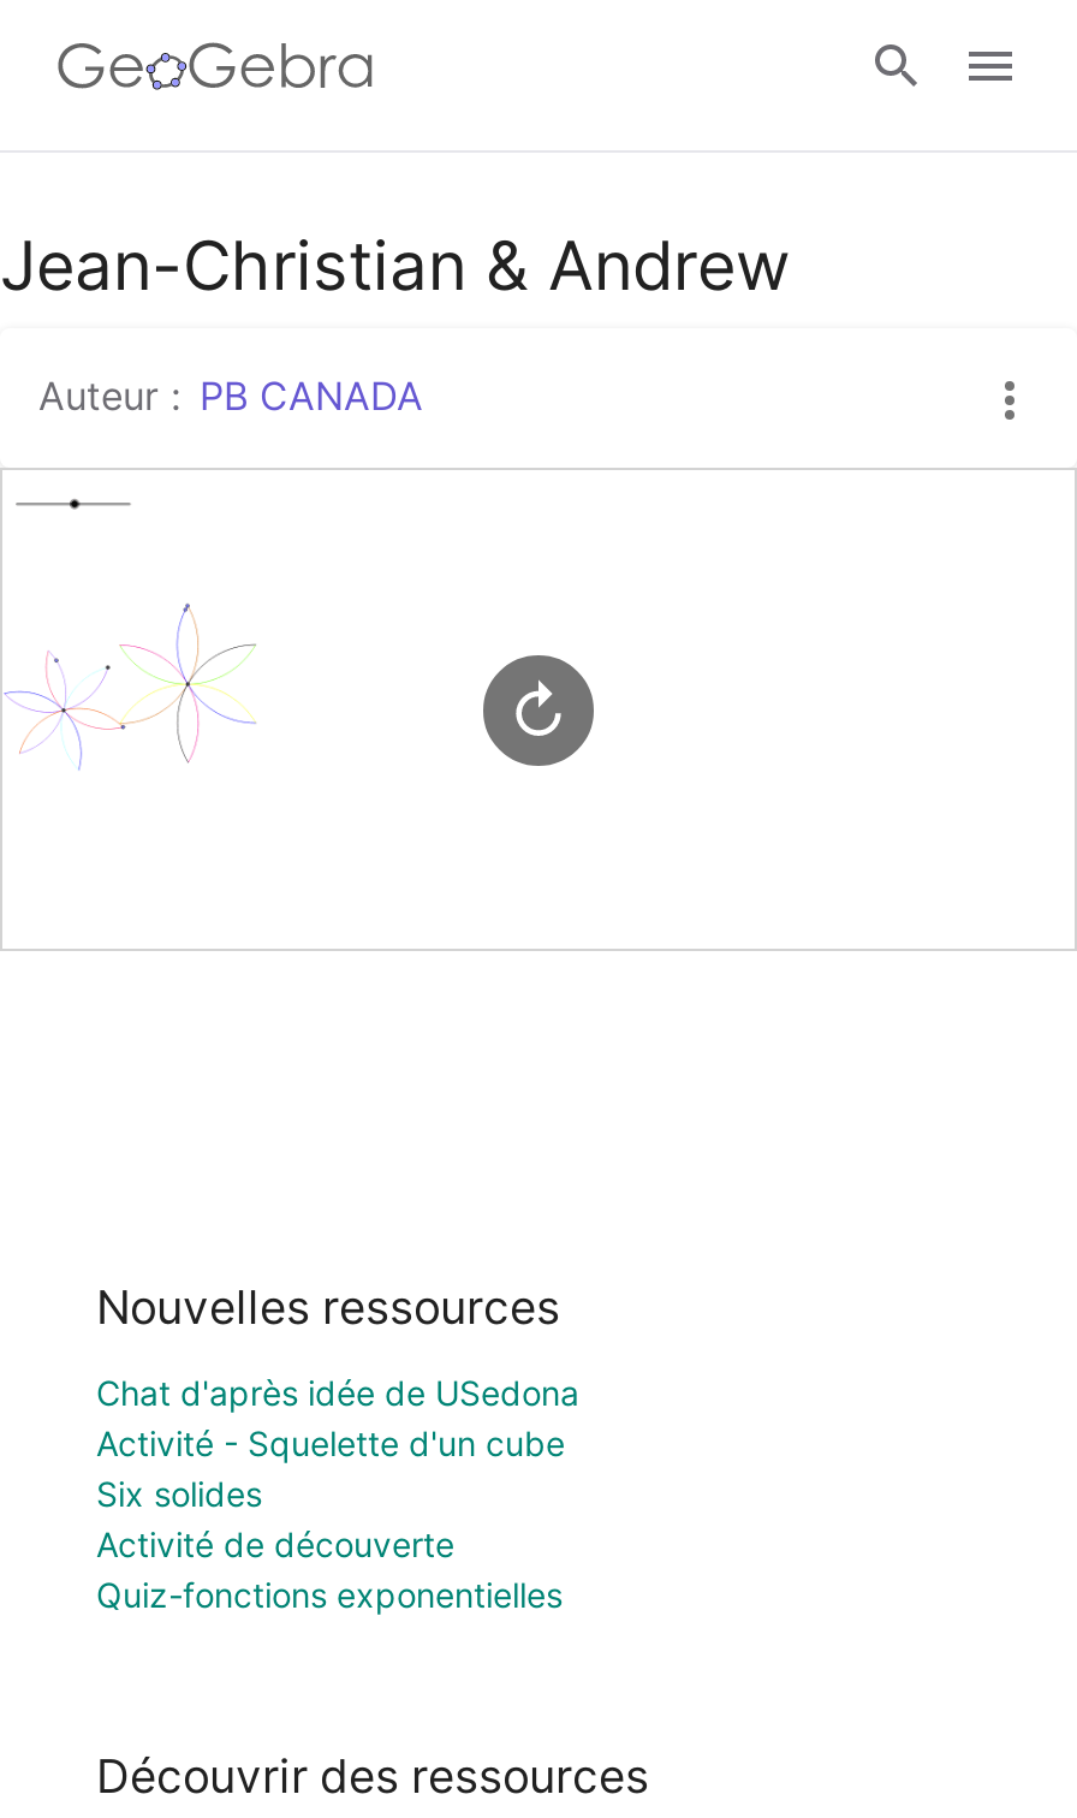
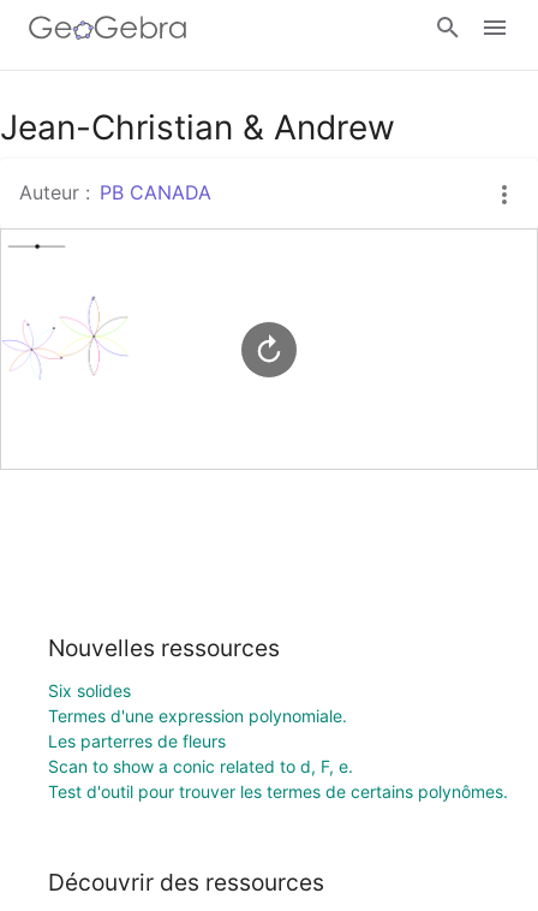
- Chat d'après idée de USedona
- Activité - Squelette d'un cube

moved up: Six solides

- Activité de découverte
- Quiz-fonctions exponentielles
+ Termes d'une expression polynomiale.
+ Les parterres de fleurs
+ Scan to show a conic related to d, F, e.
+ Test d'outil pour trouver les termes de certains polynômes.
